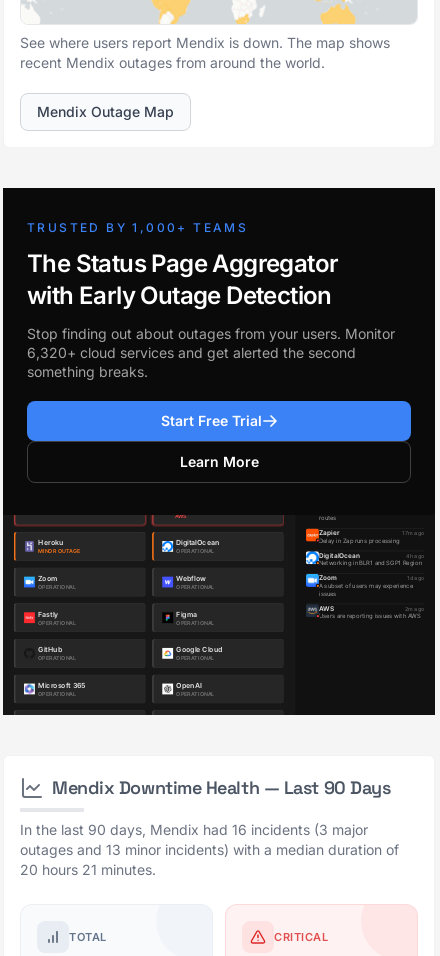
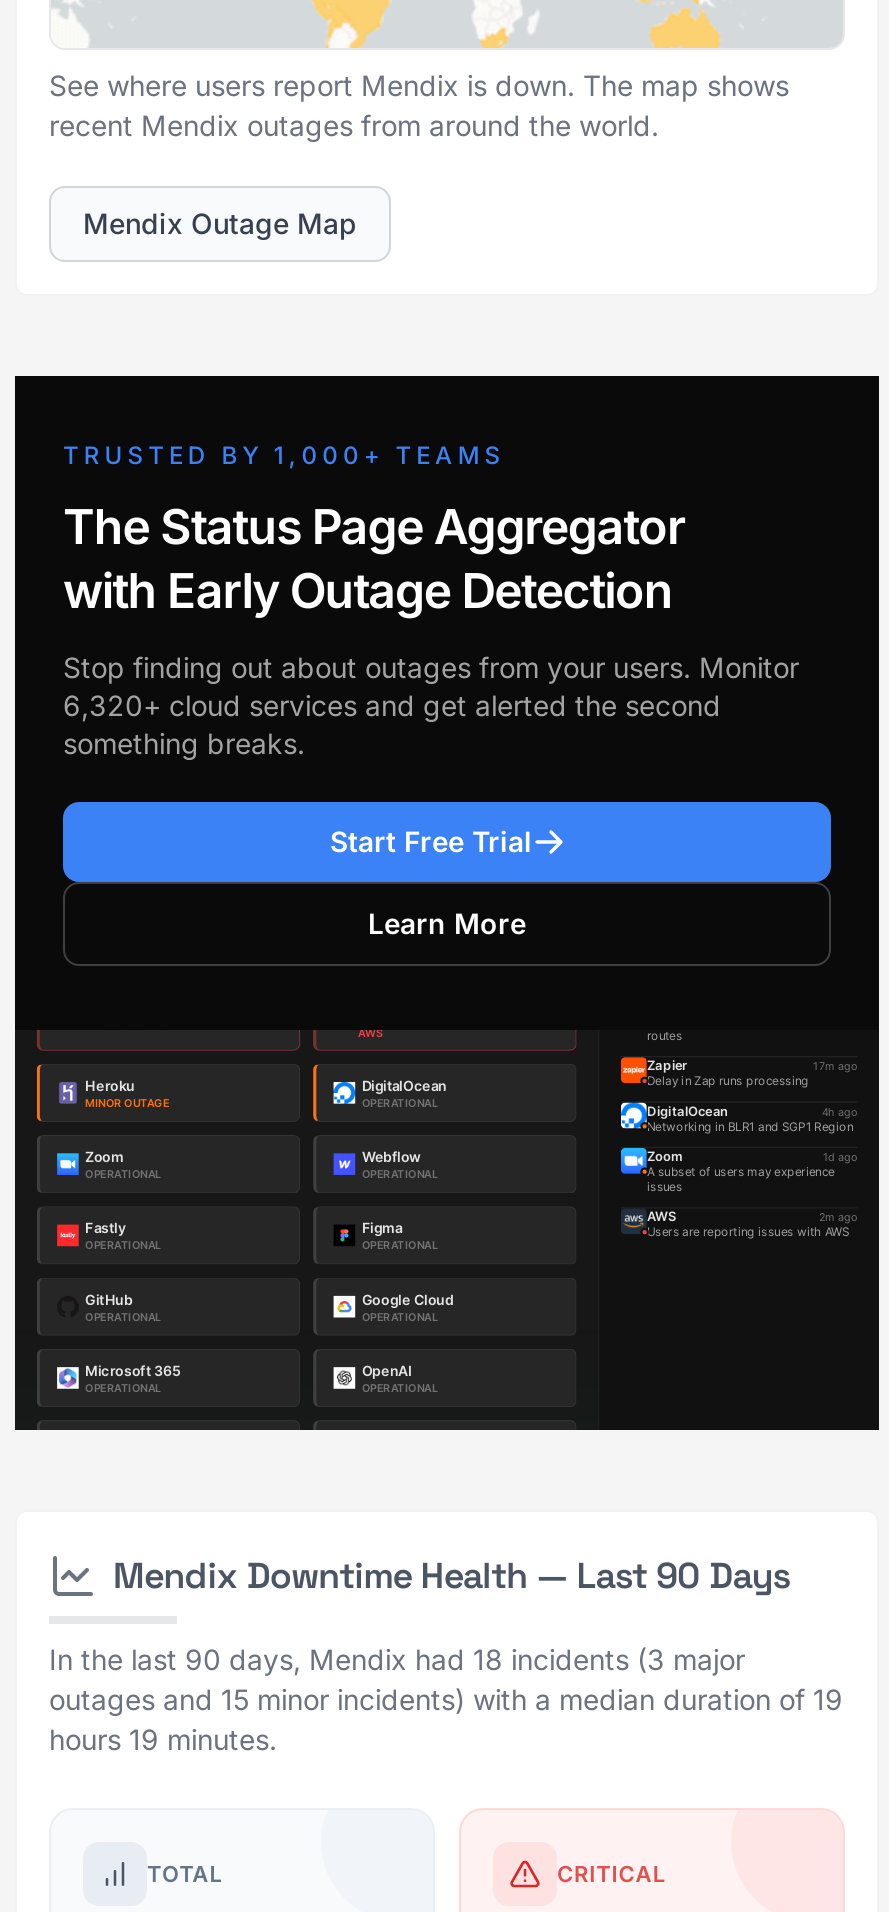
- In the last 90 days, Mendix had 16 incidents (3 major
- outages and 13 minor incidents) with a median duration of
- 20 hours 21 minutes.
+ In the last 90 days, Mendix had 18 incidents (3 major
+ outages and 15 minor incidents) with a median duration of 19
+ hours 19 minutes.
